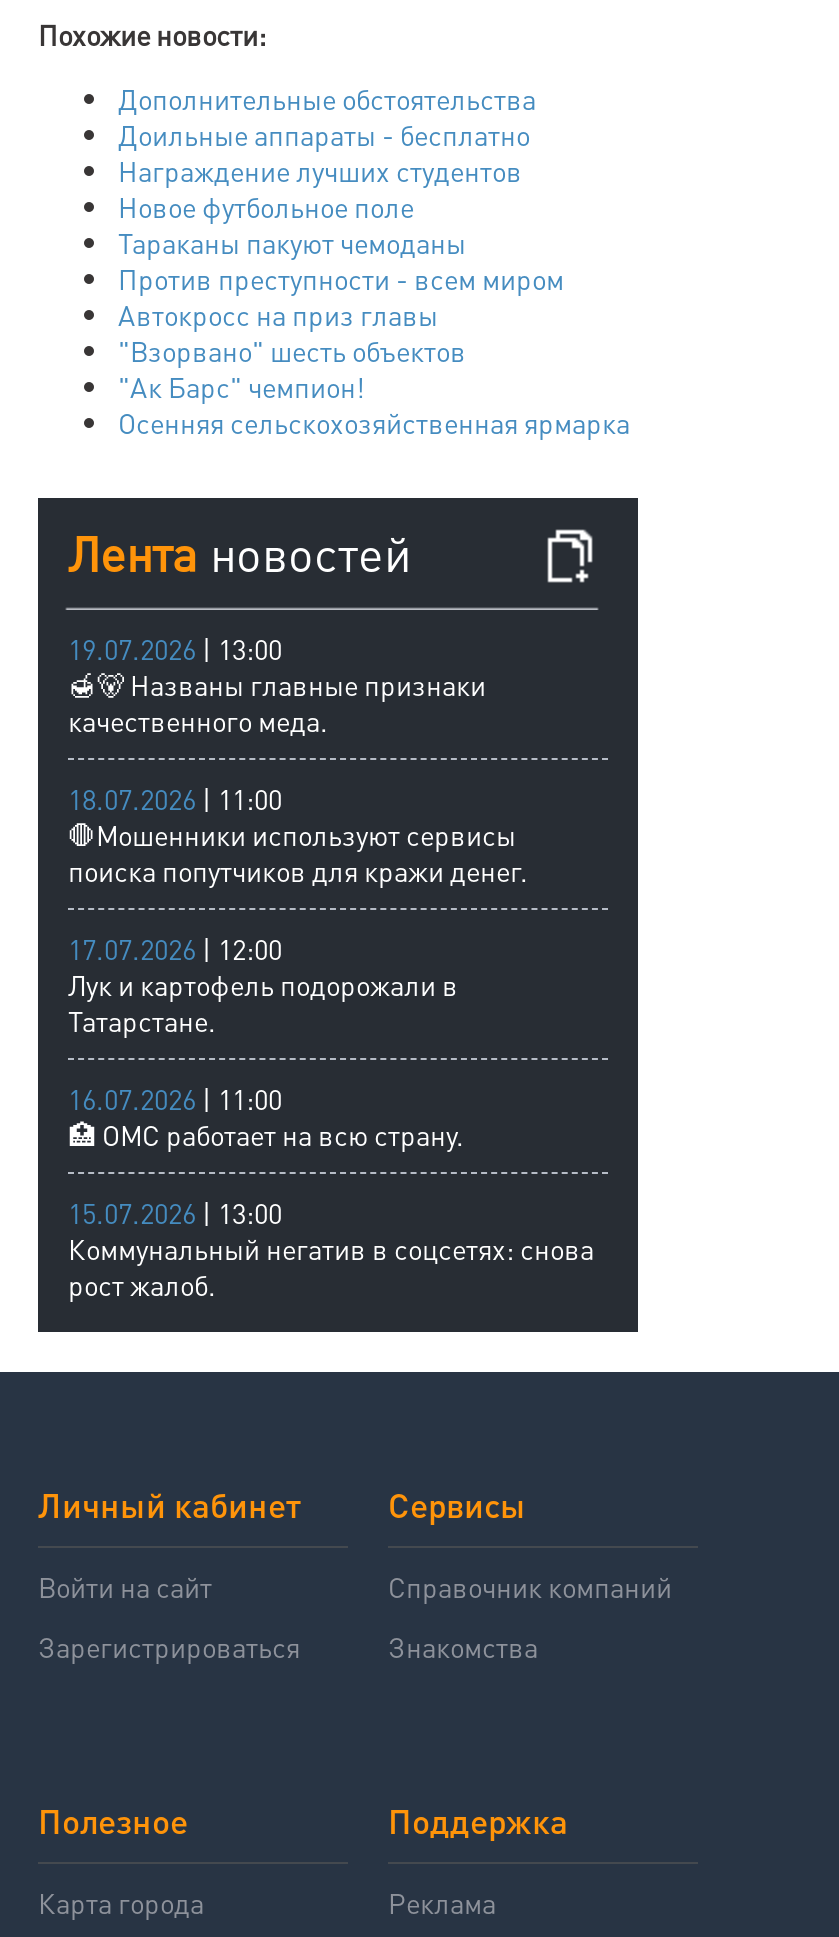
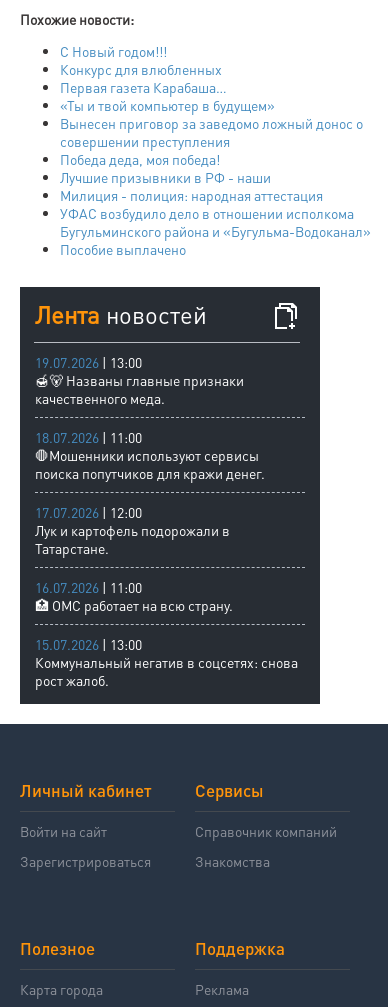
- Дополнительные обстоятельства
- Доильные аппараты - бесплатно
- Награждение лучших студентов
- Новое футбольное поле
- Тараканы пакуют чемоданы
- Против преступности - всем миром
- Автокросс на приз главы
- "Взорвано" шесть объектов
- "Ак Барс" чемпион!
- Осенняя сельскохозяйственная ярмарка
+ С Новый годом!!!
+ Конкурс для влюбленных
+ Первая газета Карабаша…
+ «Ты и твой компьютер в будущем»
+ Вынесен приговор за заведомо ложный донос о
+ совершении преступления
+ Победа деда, моя победа!
+ Лучшие призывники в РФ - наши
+ Милиция - полиция: народная аттестация
+ УФАС возбудило дело в отношении исполкома
+ Бугульминского района и «Бугульма-Водоканал»
+ Пособие выплачено
